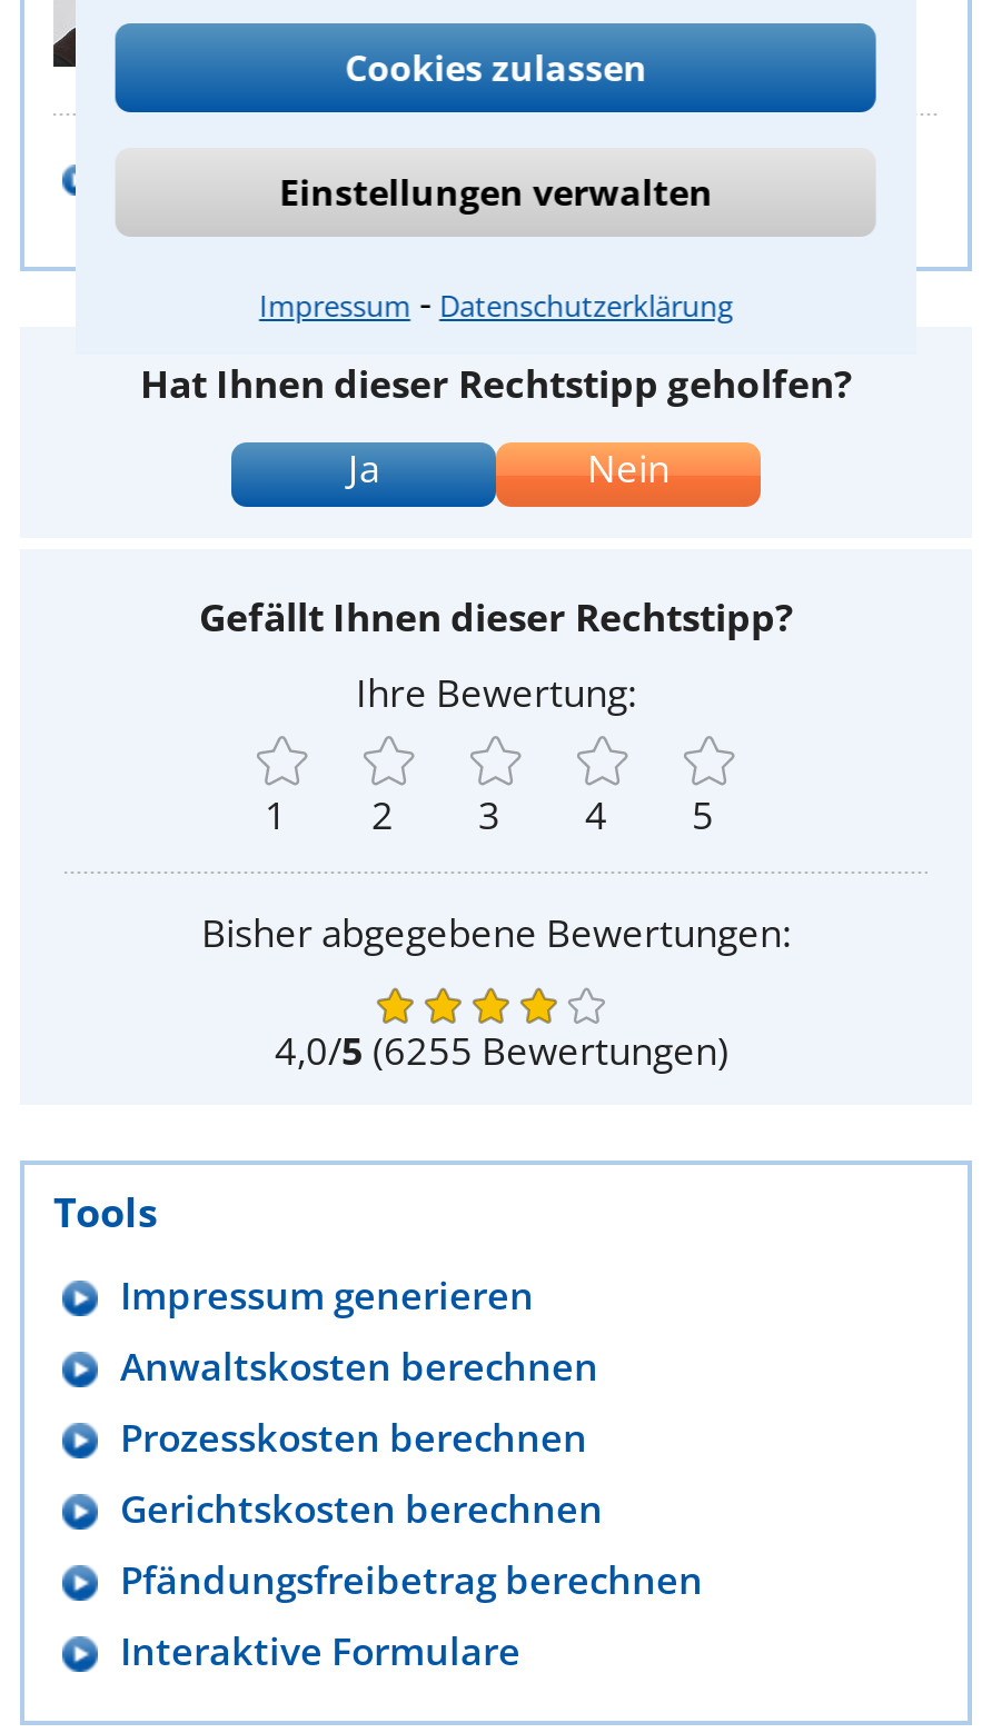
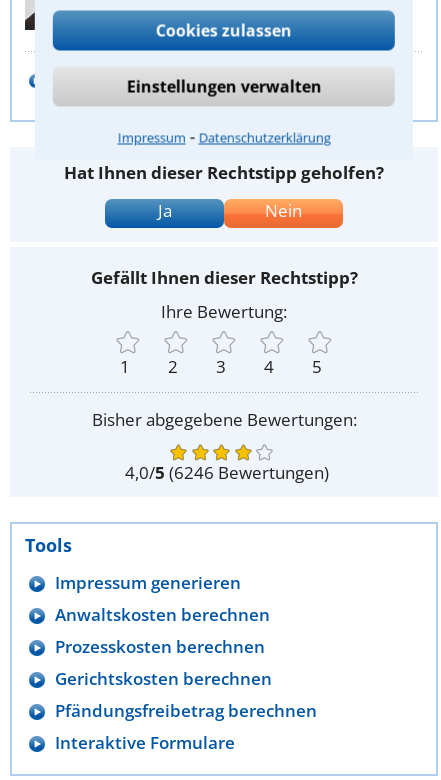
- 4,0/5 (6255 Bewertungen)
+ 4,0/5 (6246 Bewertungen)
